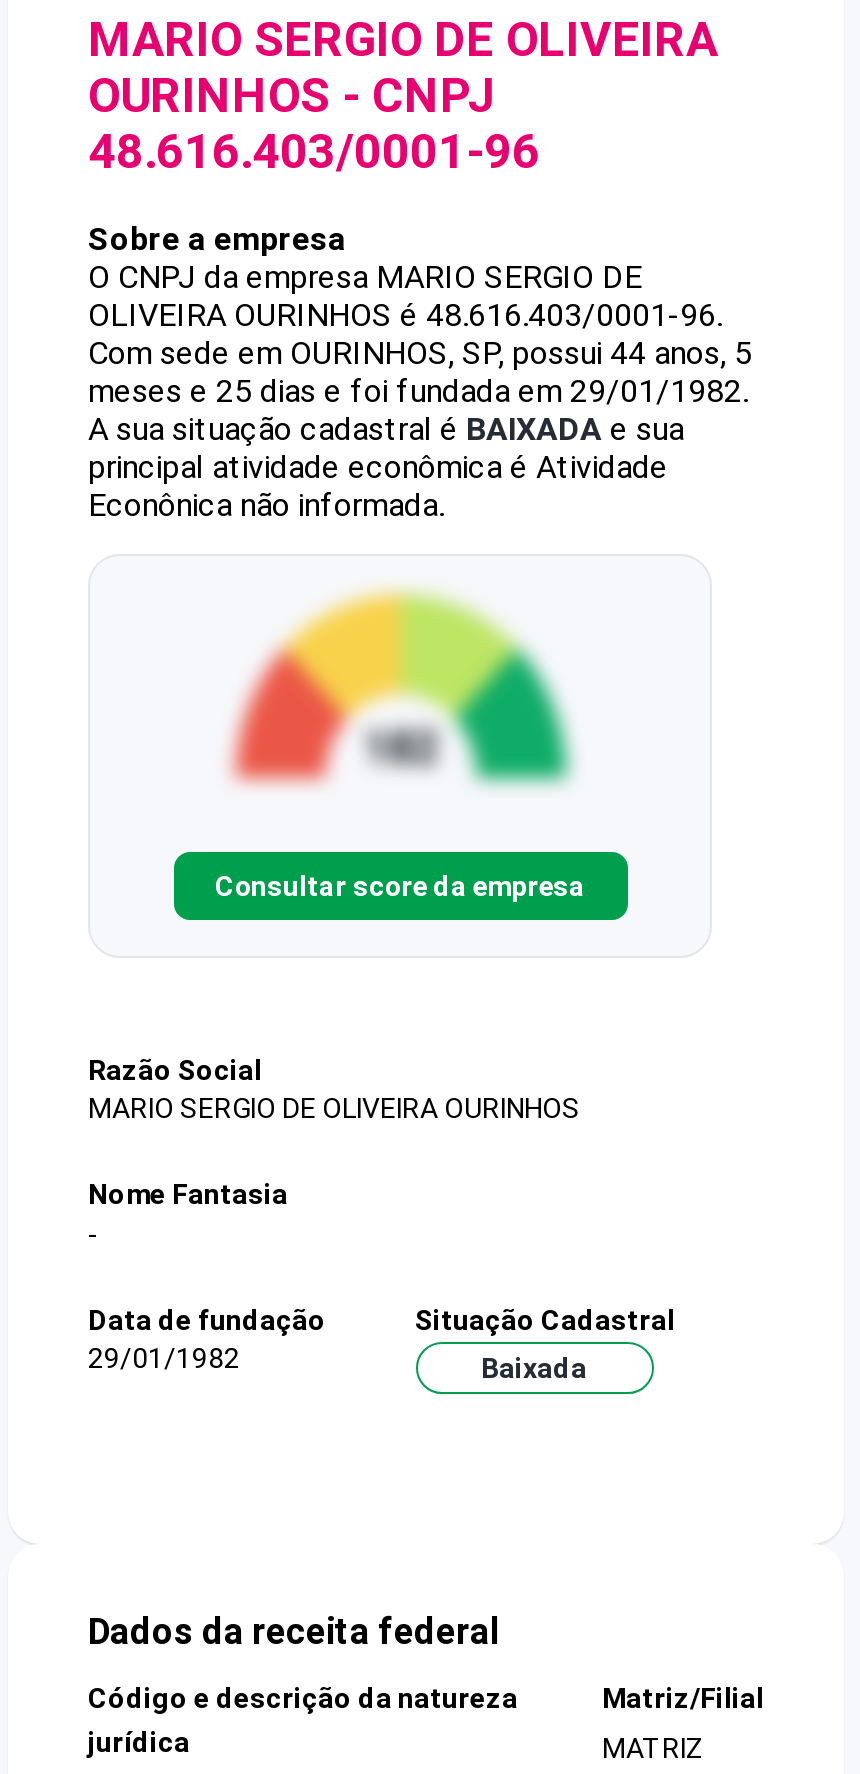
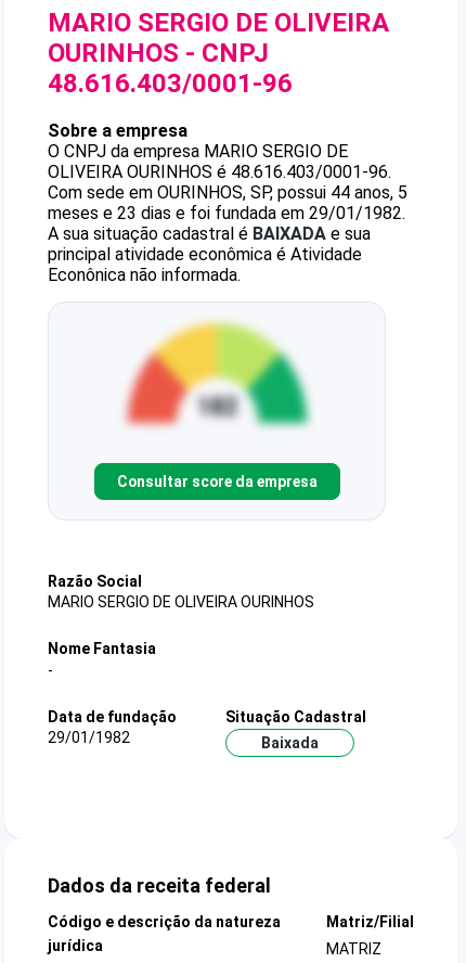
- meses e 25 dias e foi fundada em 29/01/1982.
+ meses e 23 dias e foi fundada em 29/01/1982.
